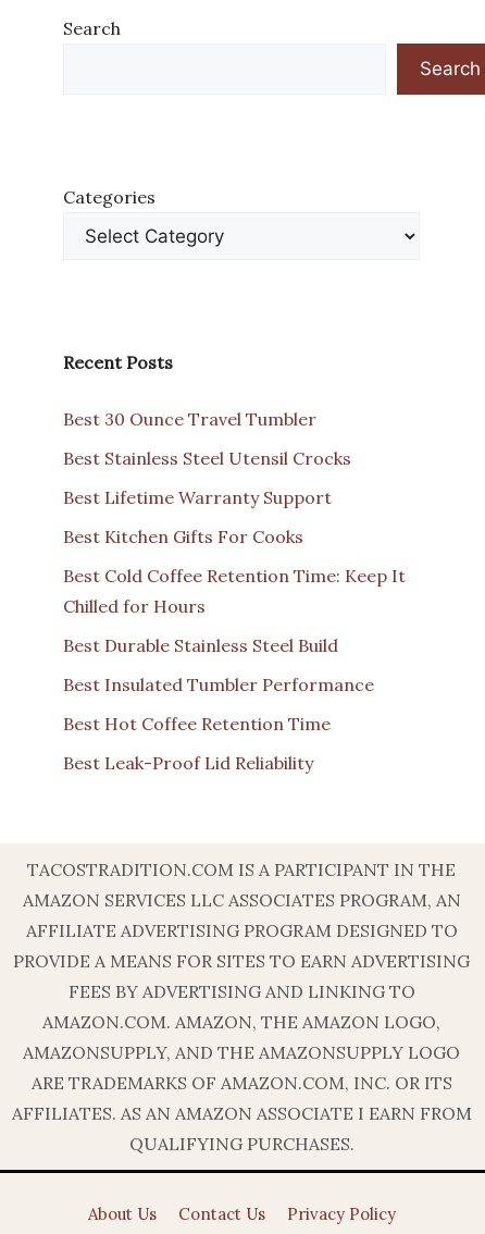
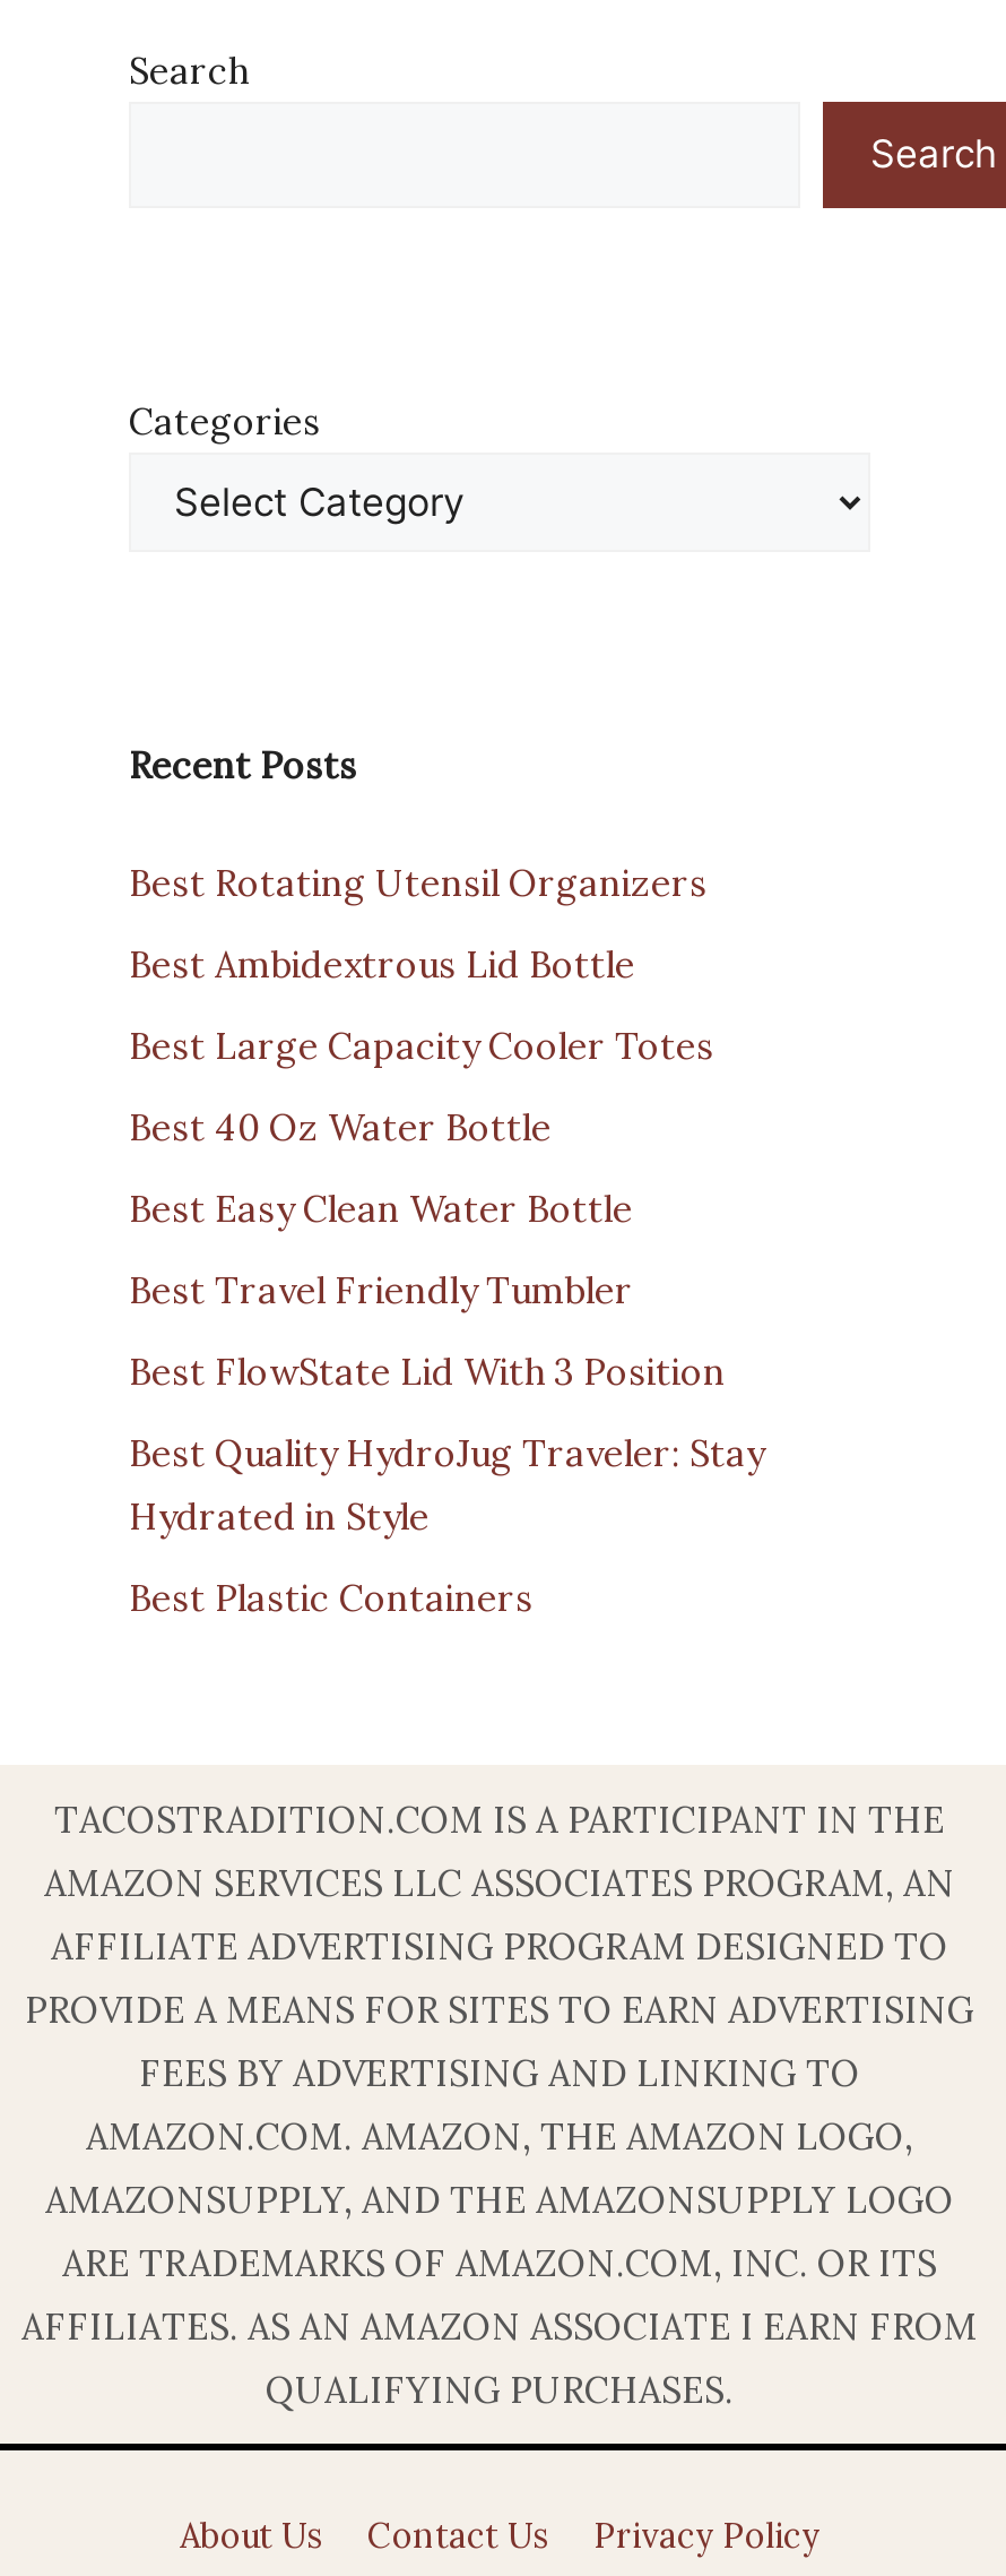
- Best 30 Ounce Travel Tumbler
+ Best Rotating Utensil Organizers

- Best Stainless Steel Utensil Crocks
+ Best Ambidextrous Lid Bottle

- Best Lifetime Warranty Support
+ Best Large Capacity Cooler Totes

- Best Kitchen Gifts For Cooks
+ Best 40 Oz Water Bottle

- Best Cold Coffee Retention Time: Keep It
- Chilled for Hours
+ Best Easy Clean Water Bottle

- Best Durable Stainless Steel Build
+ Best Travel Friendly Tumbler

- Best Insulated Tumbler Performance
+ Best FlowState Lid With 3 Position

- Best Hot Coffee Retention Time
+ Best Quality HydroJug Traveler: Stay
+ Hydrated in Style

- Best Leak-Proof Lid Reliability
+ Best Plastic Containers
